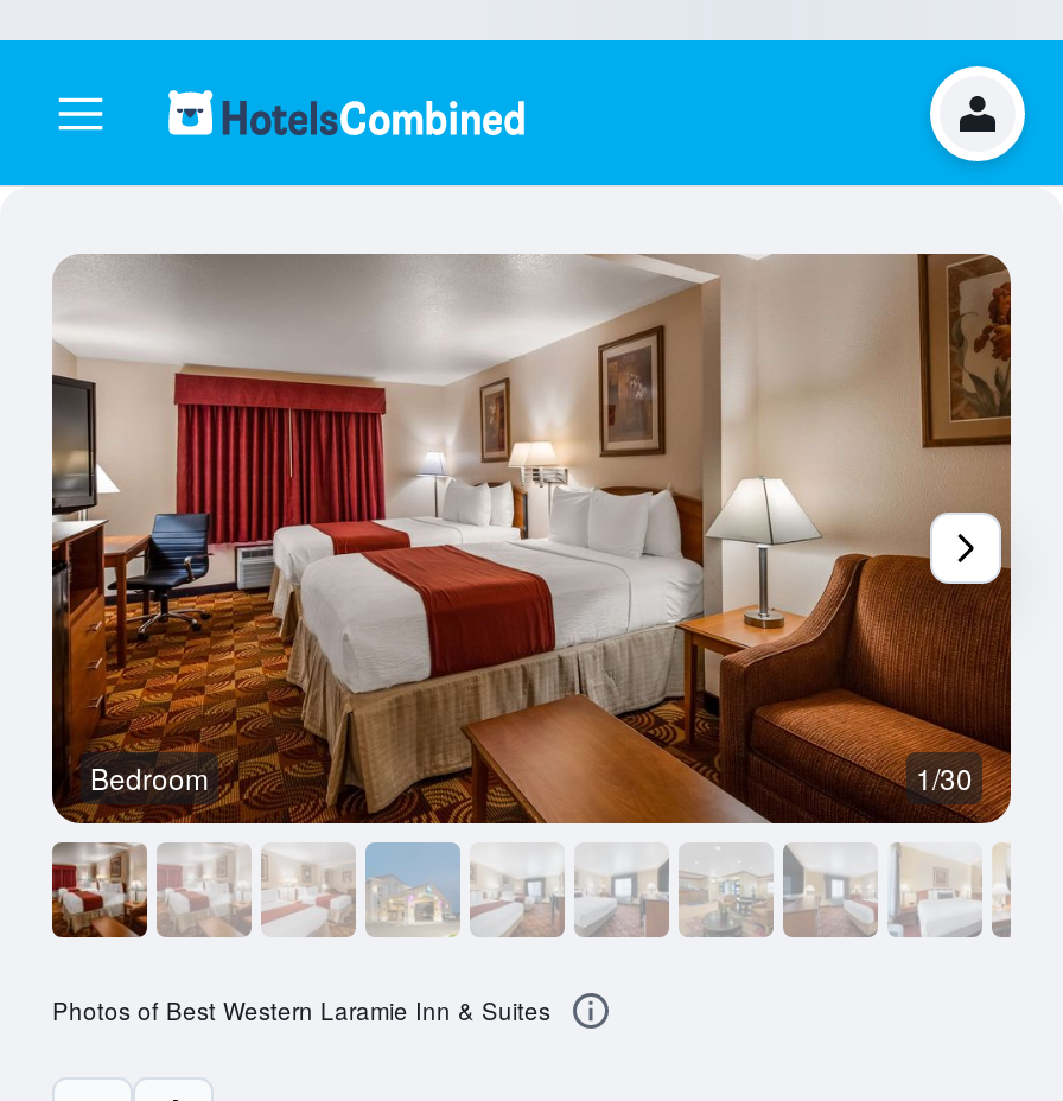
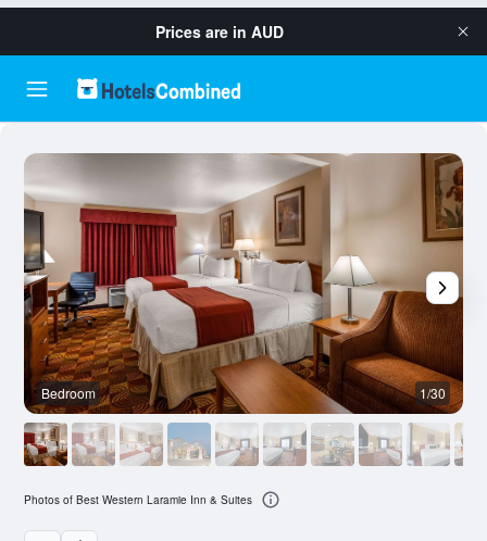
+ Prices are in AUD

- [image]
